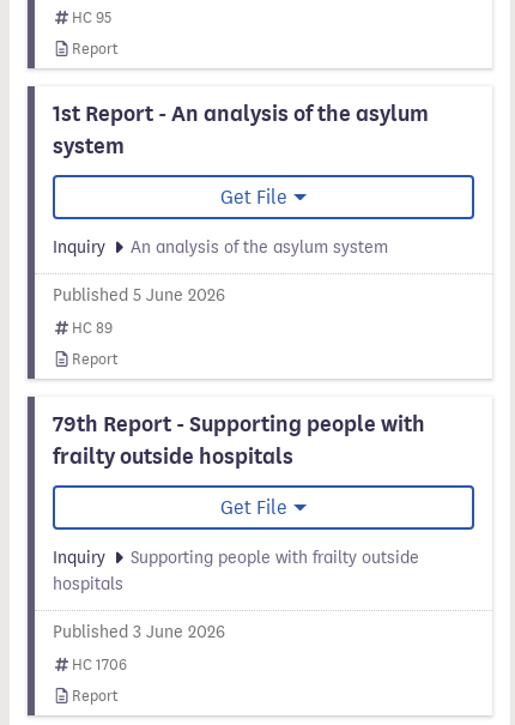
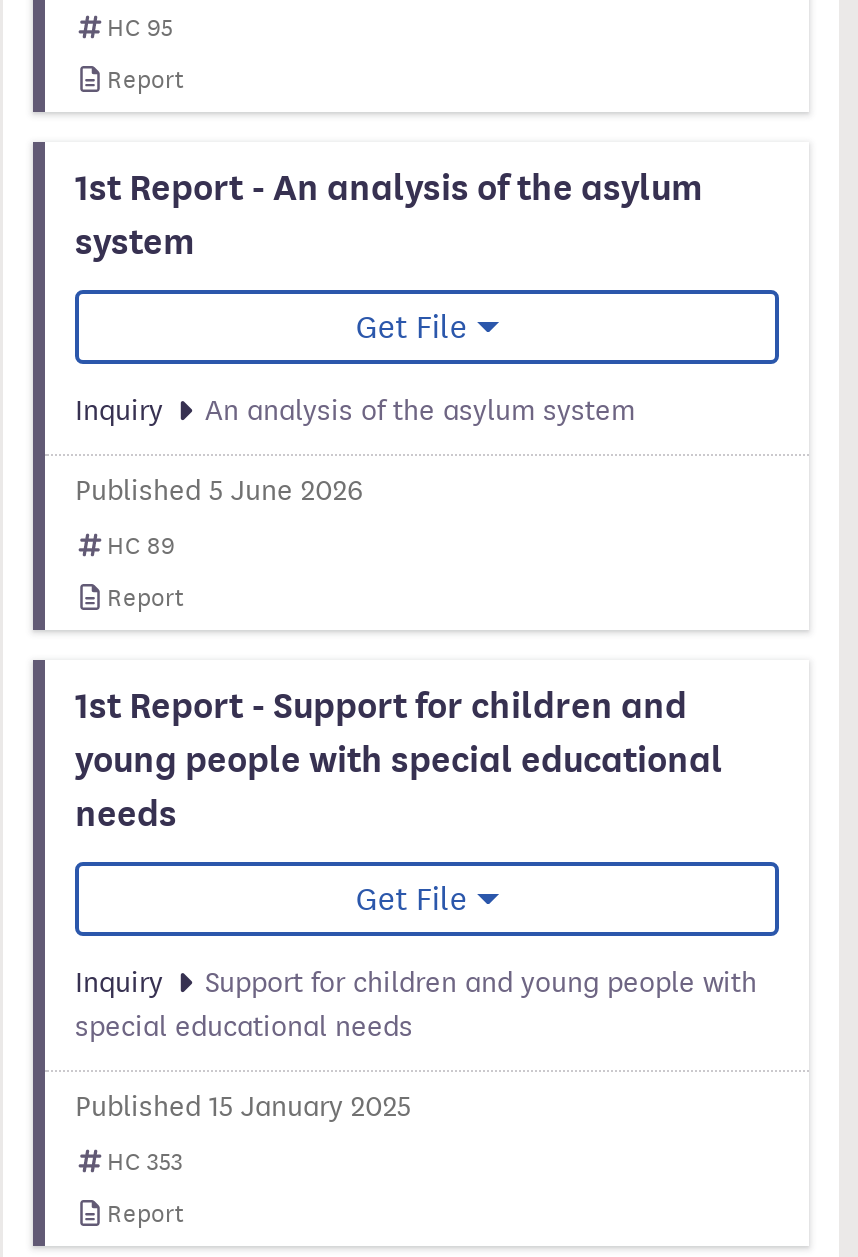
- 79th Report - Supporting people with
- frailty outside hospitals
+ 1st Report - Support for children and
+ young people with special educational
+ needs

- Supporting people with frailty outside
- hospitals
+ Support for children and young people with
+ special educational needs

- Published 3 June 2026
+ Published 15 January 2025

- HC 1706
+ HC 353
